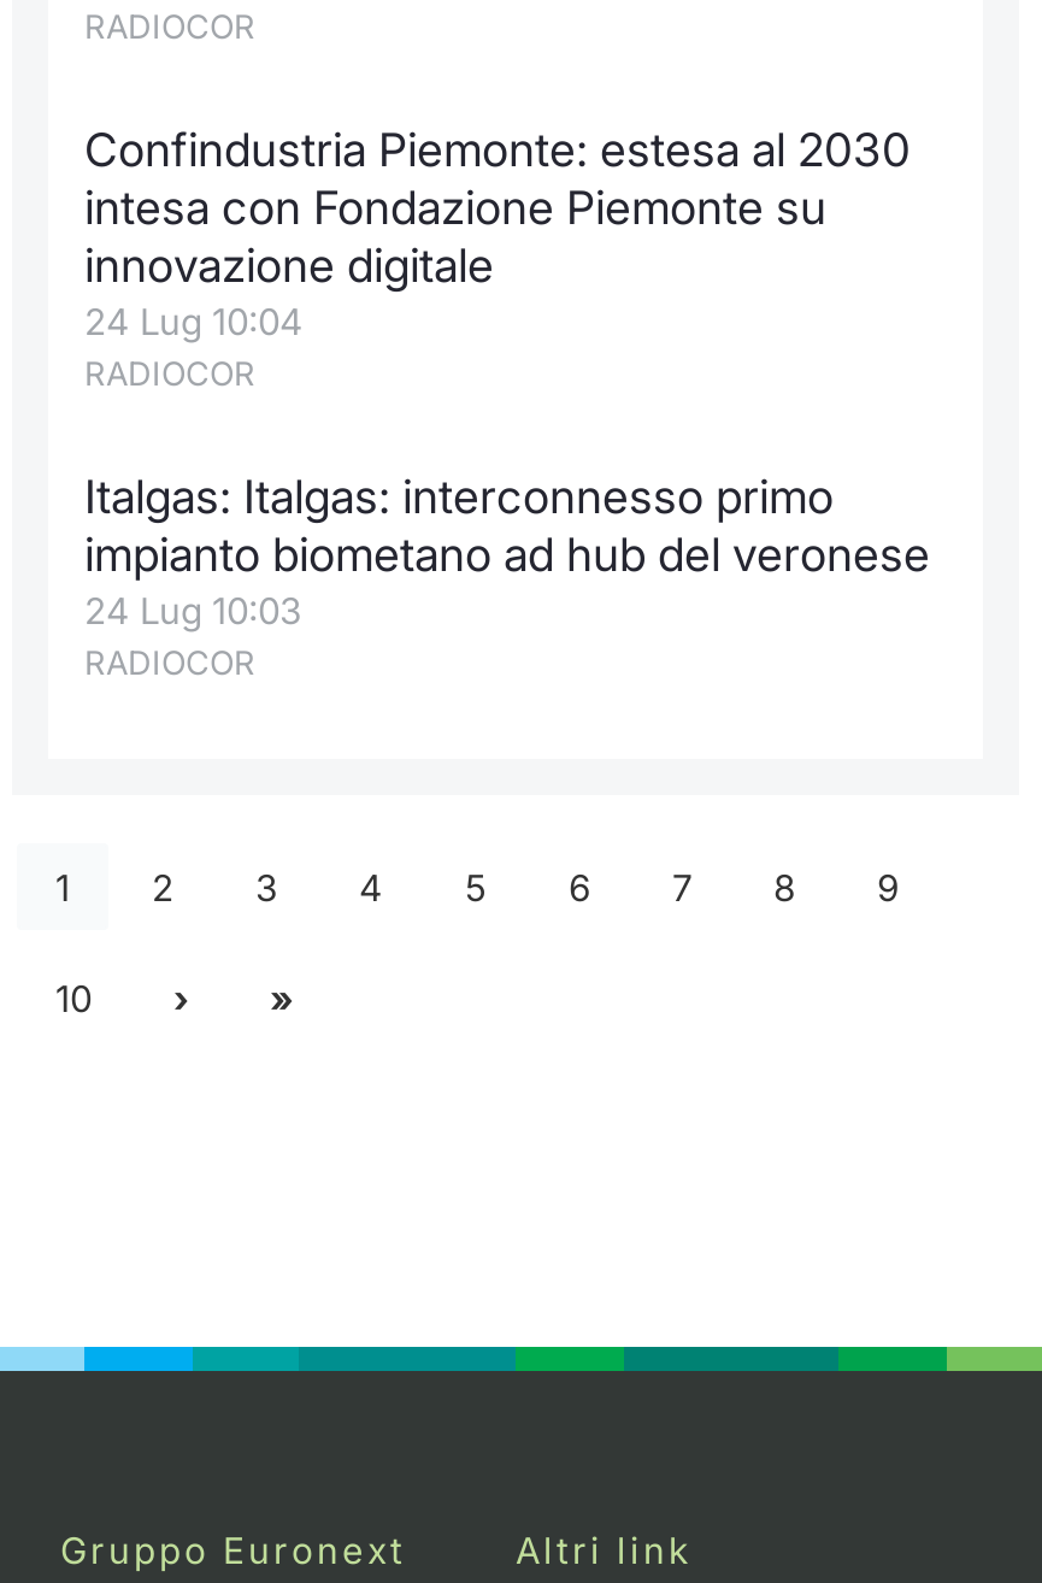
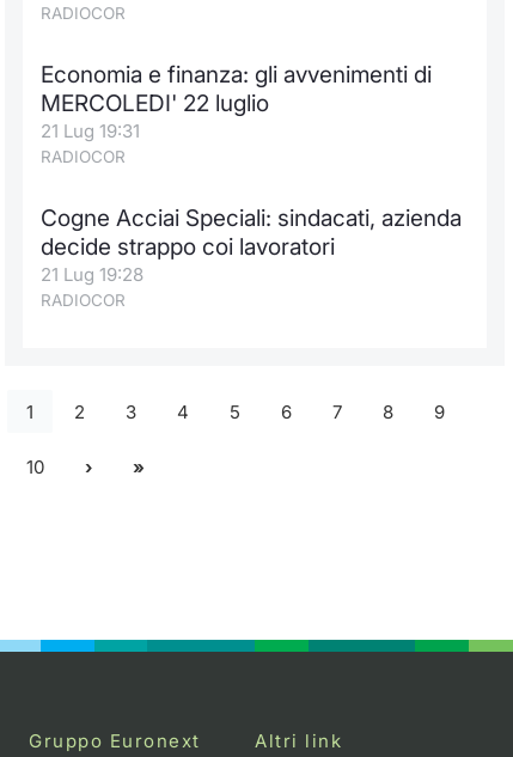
- Confindustria Piemonte: estesa al 2030
- intesa con Fondazione Piemonte su
- innovazione digitale
- 24 Lug 10:04
+ Economia e finanza: gli avvenimenti di
+ MERCOLEDI' 22 luglio
+ 21 Lug 19:31

- Italgas: Italgas: interconnesso primo
- impianto biometano ad hub del veronese
- 24 Lug 10:03
+ Cogne Acciai Speciali: sindacati, azienda
+ decide strappo coi lavoratori
+ 21 Lug 19:28
